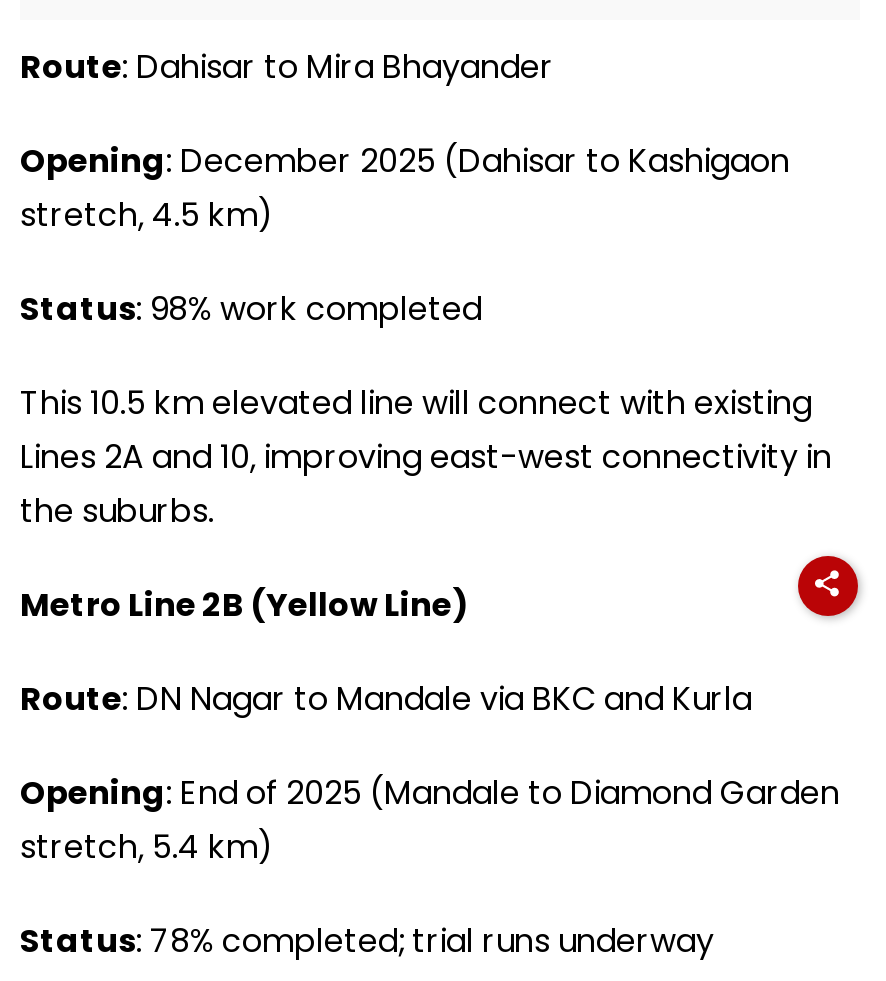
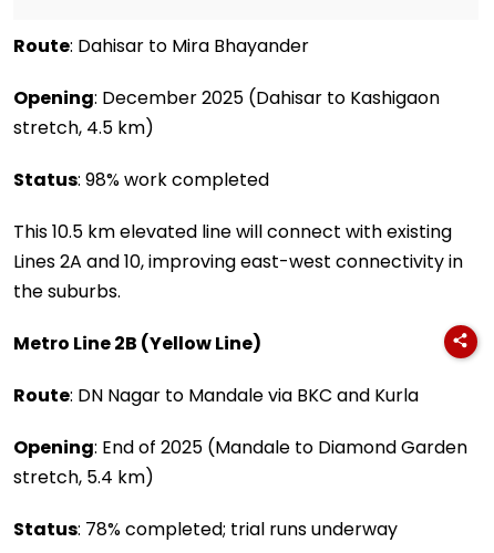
- [image]
+ [image]
